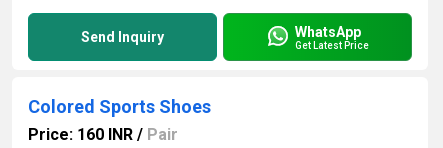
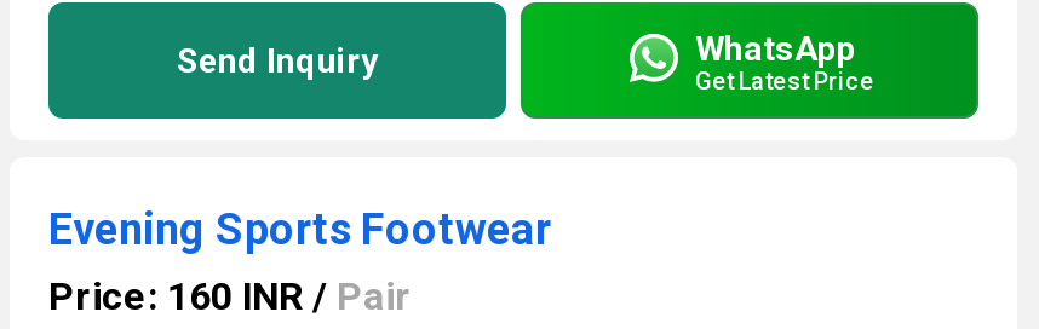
- Colored Sports Shoes
+ Evening Sports Footwear
